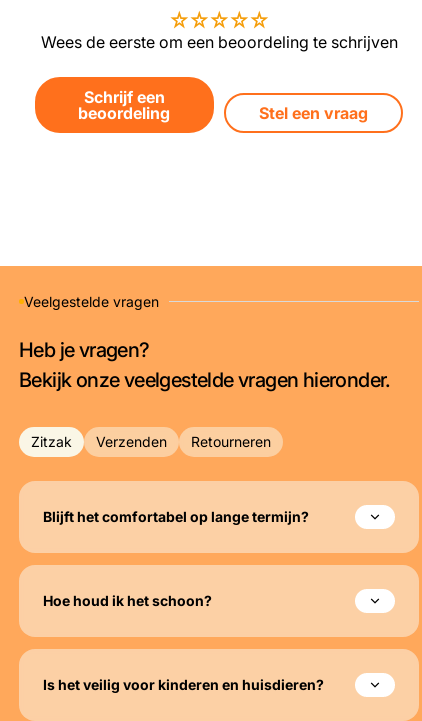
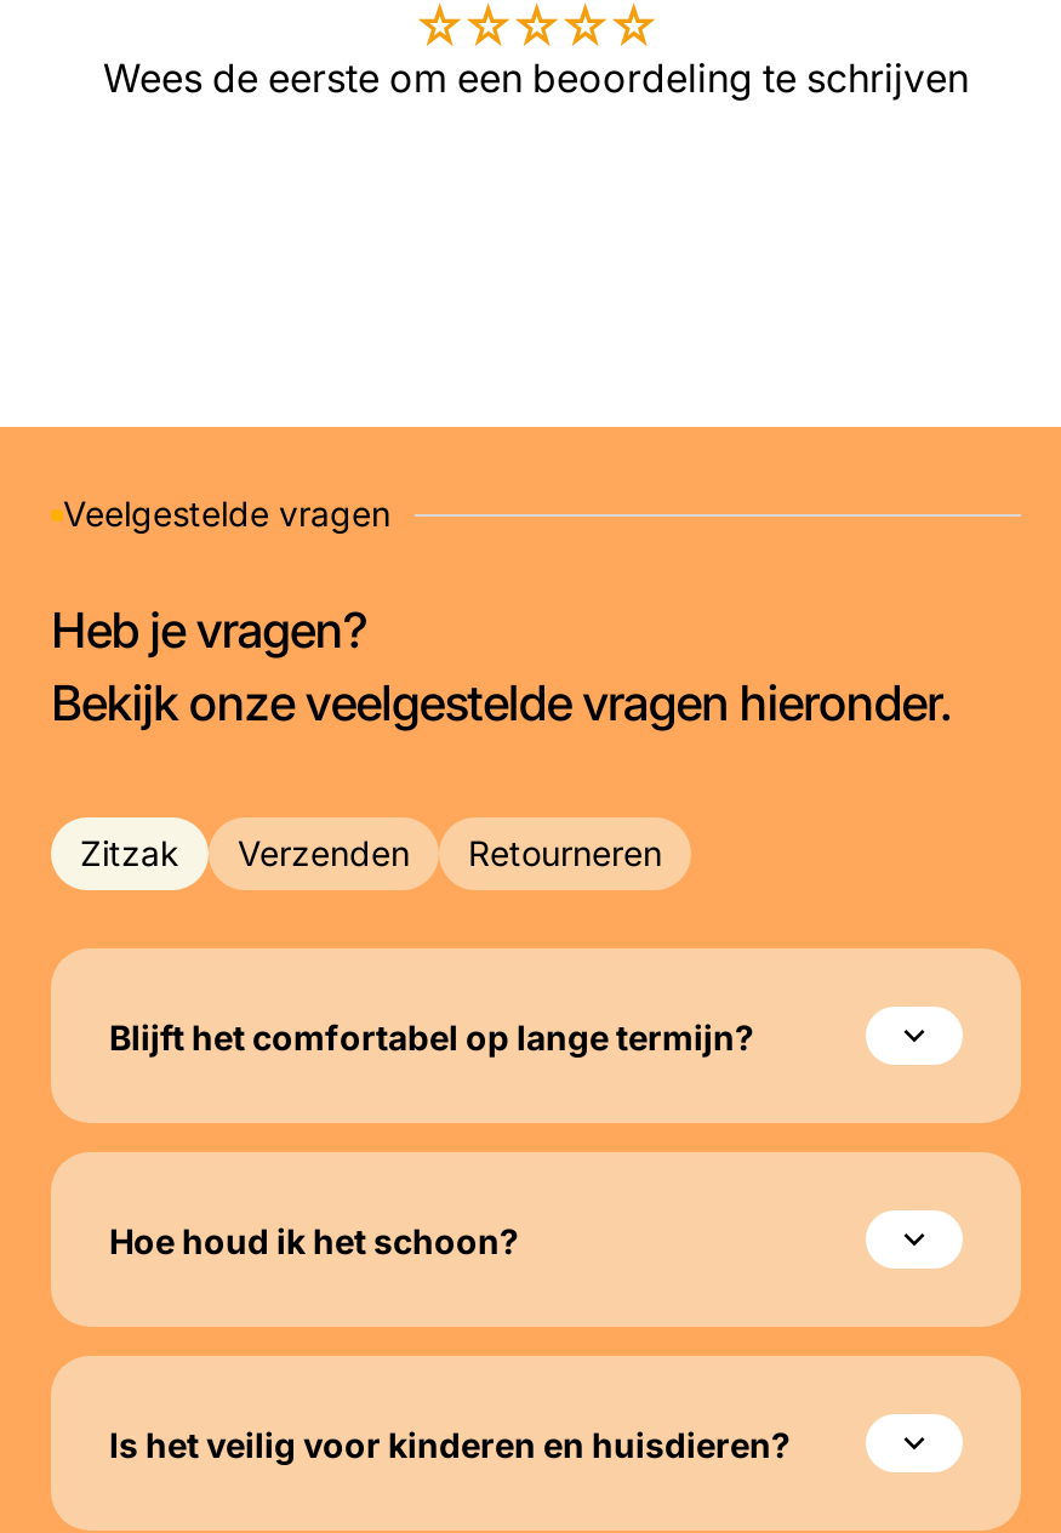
- Schrijf een
- beoordeling
- Stel een vraag
